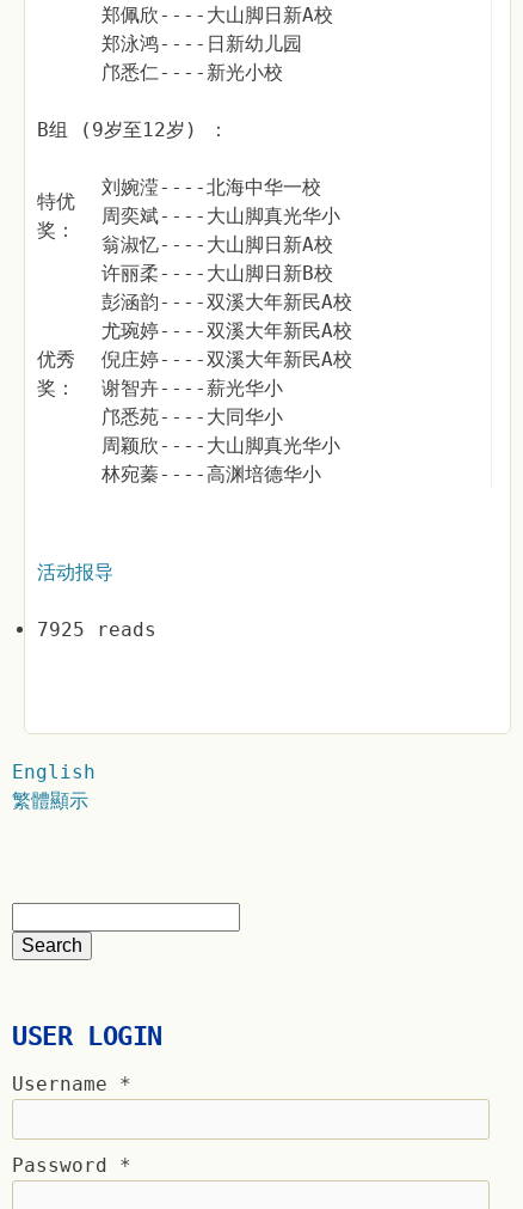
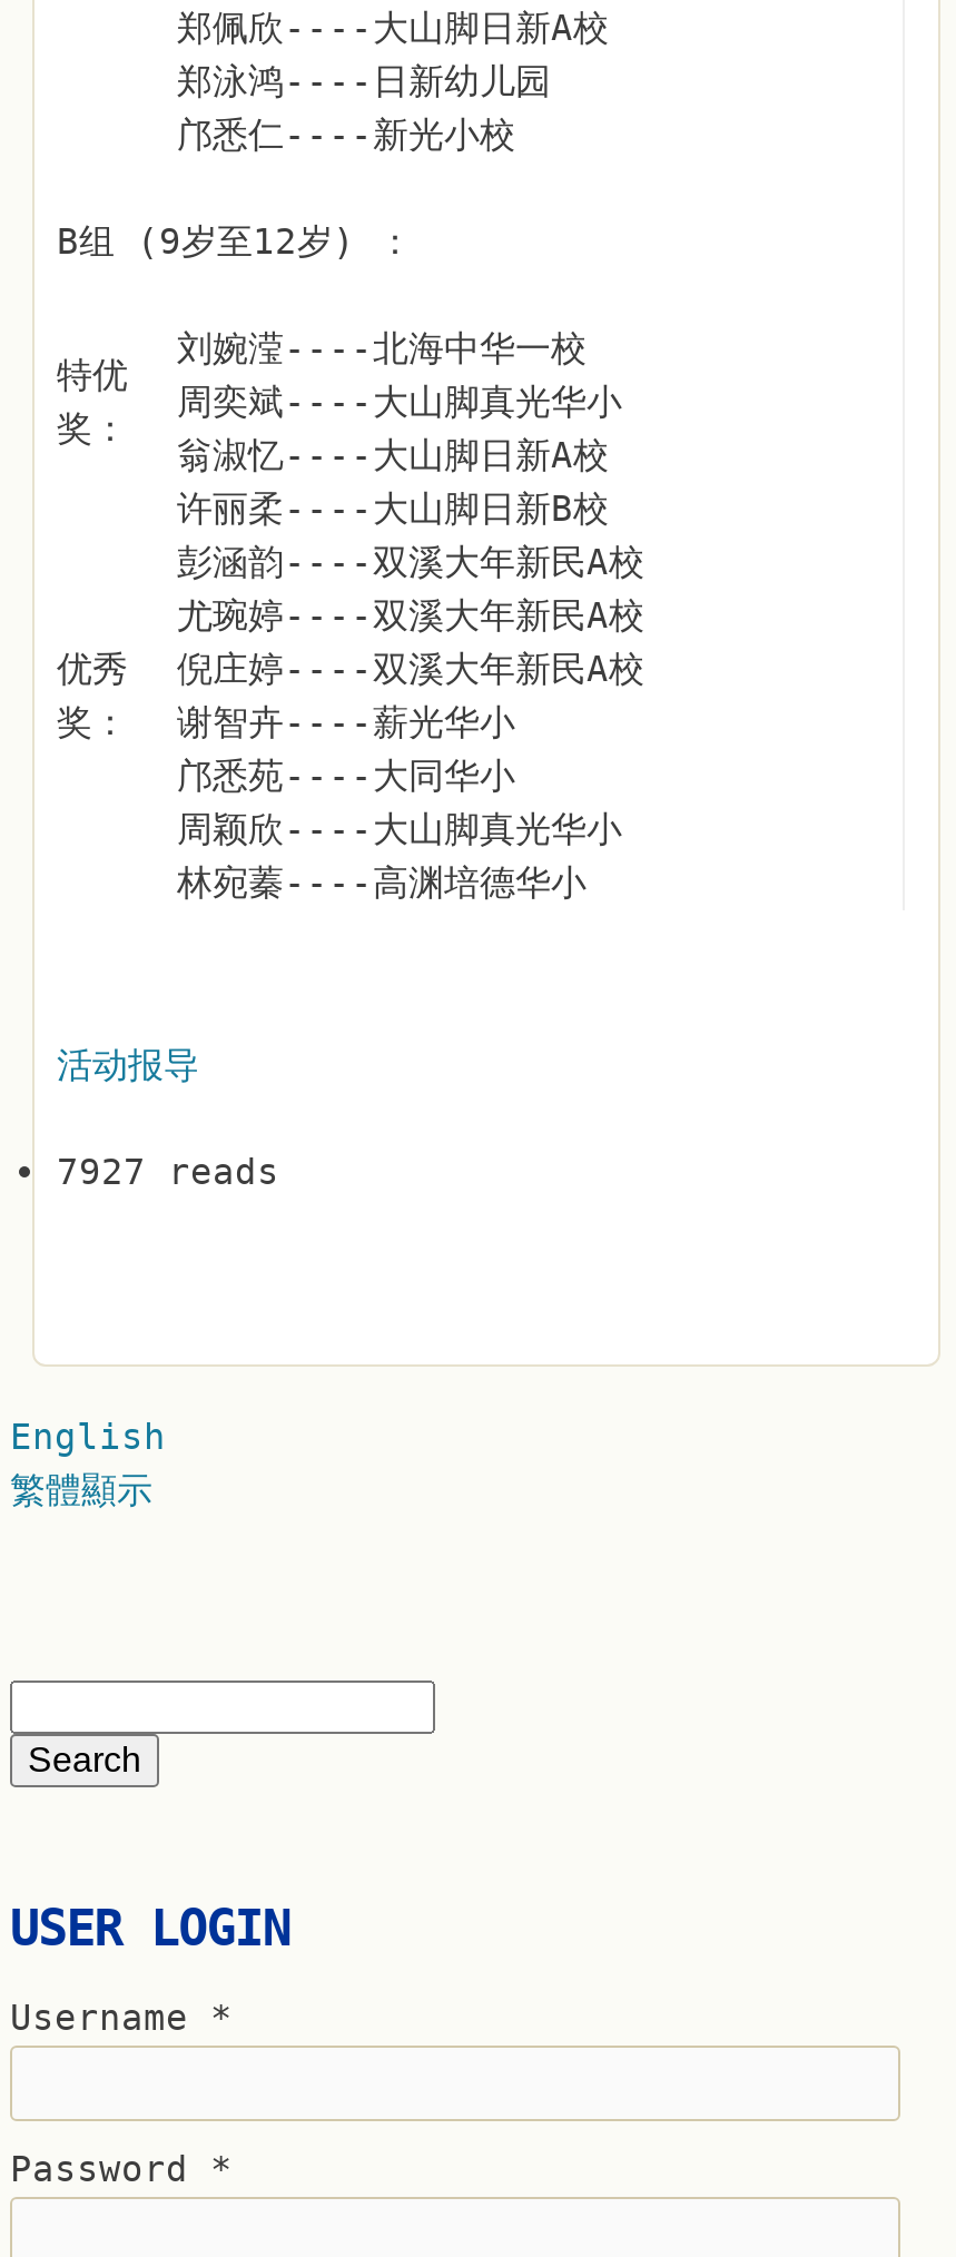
- 7925 reads
+ 7927 reads
